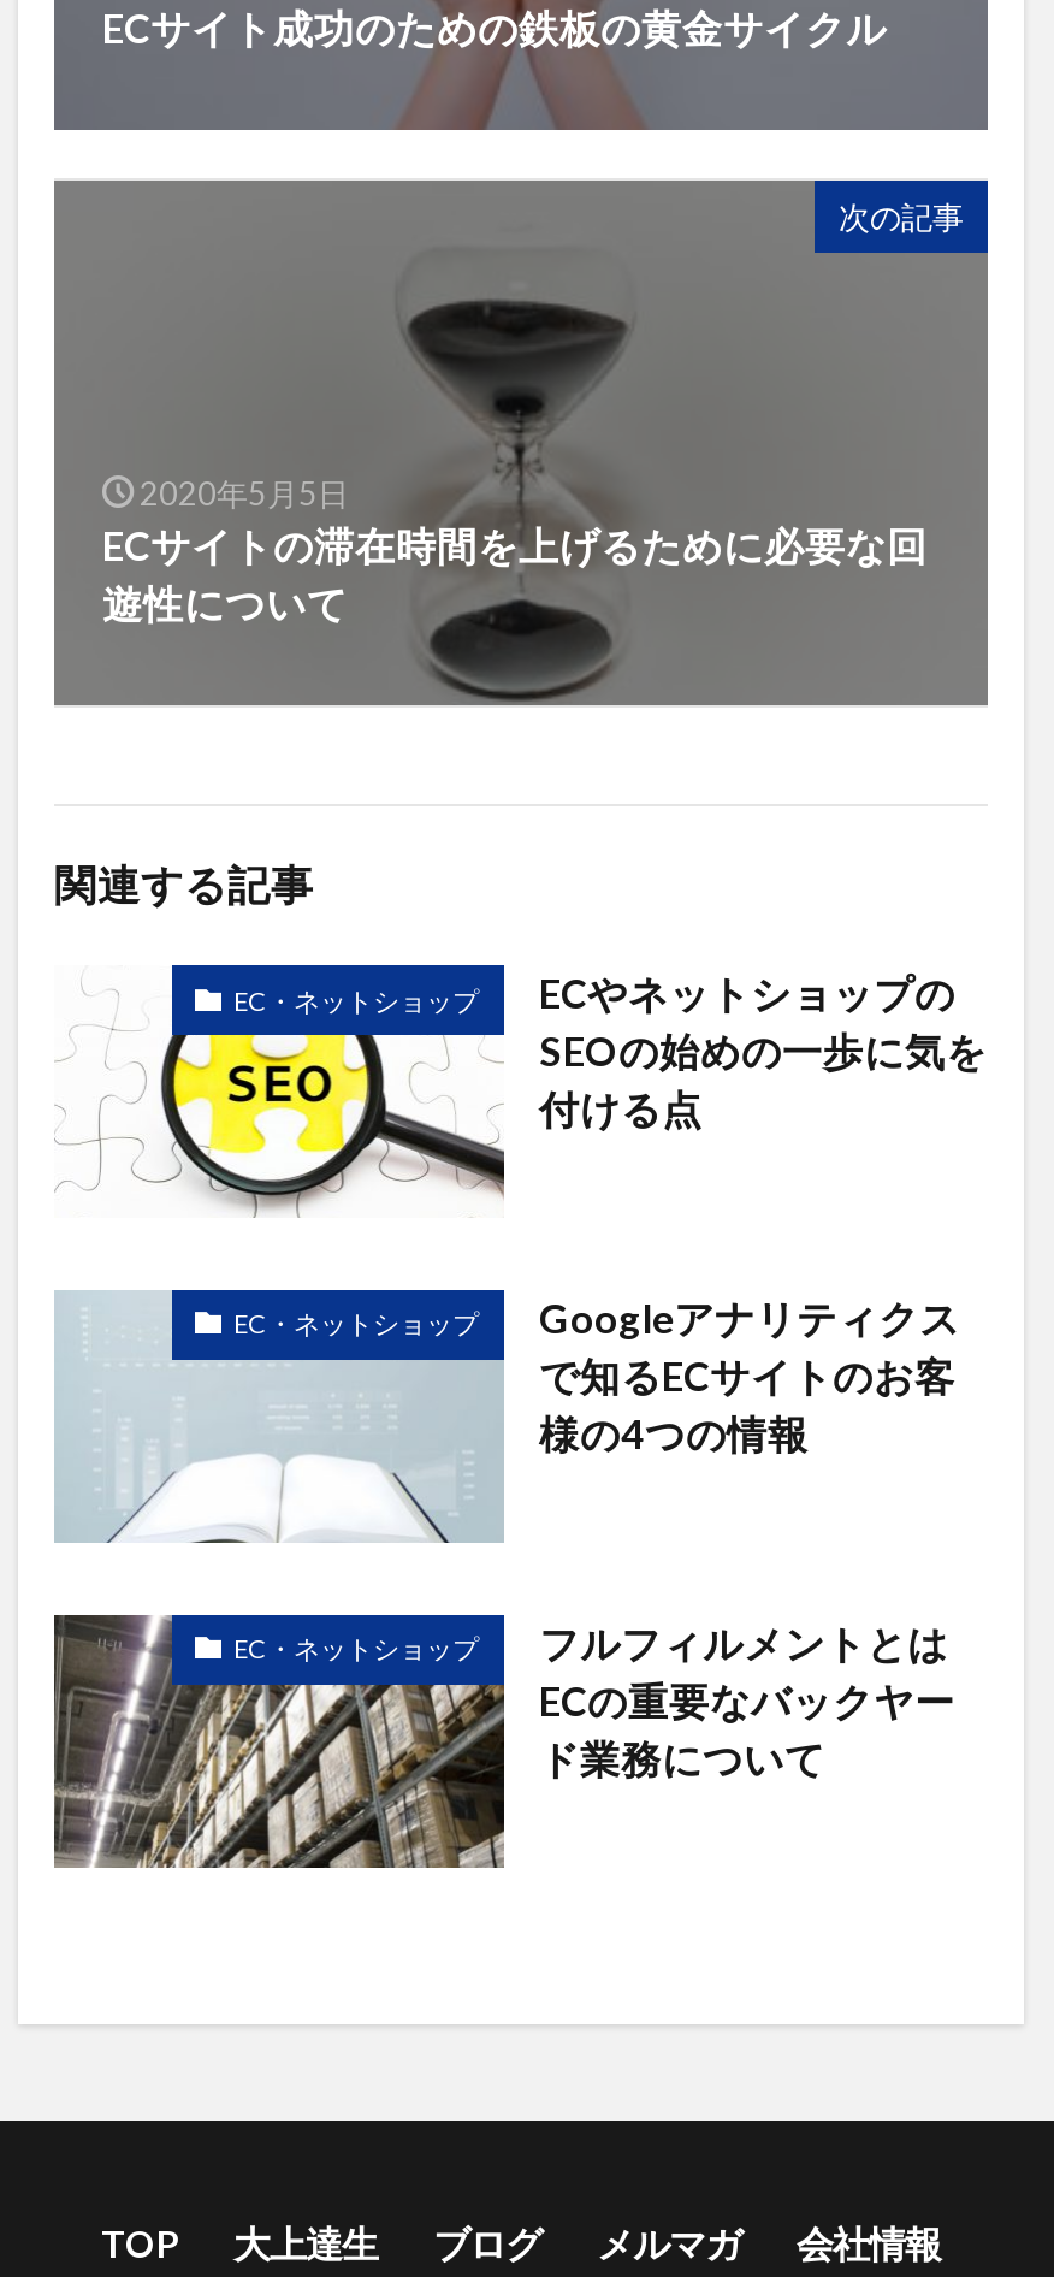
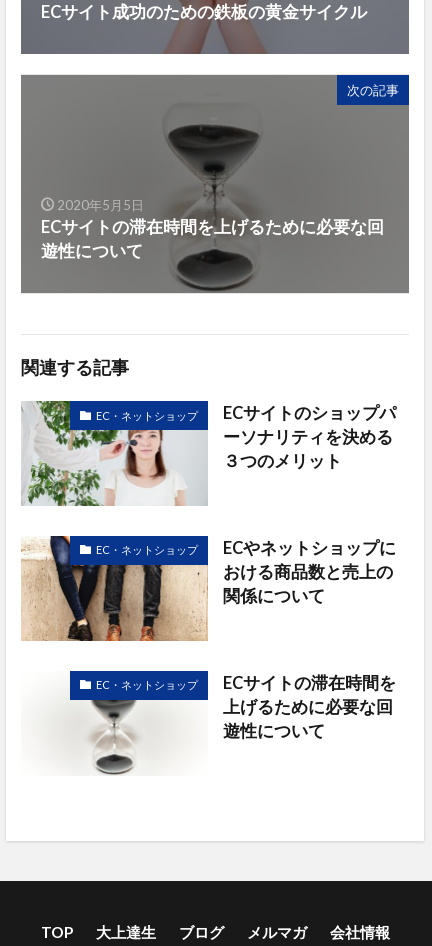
- [image]
- ECやネットショップの
- SEOの始めの一歩に気を
- 付ける点
+ [image]
+ ECサイトのショップパ
+ ーソナリティを決める
+ ３つのメリット

- [image]
- Googleアナリティクス
- で知るECサイトのお客
- 様の4つの情報
+ [image]
+ ECやネットショップに
+ おける商品数と売上の
+ 関係について

- [image]
- フルフィルメントとは
- ECの重要なバックヤー
- ド業務について
+ [image]
+ ECサイトの滞在時間を
+ 上げるために必要な回
+ 遊性について
